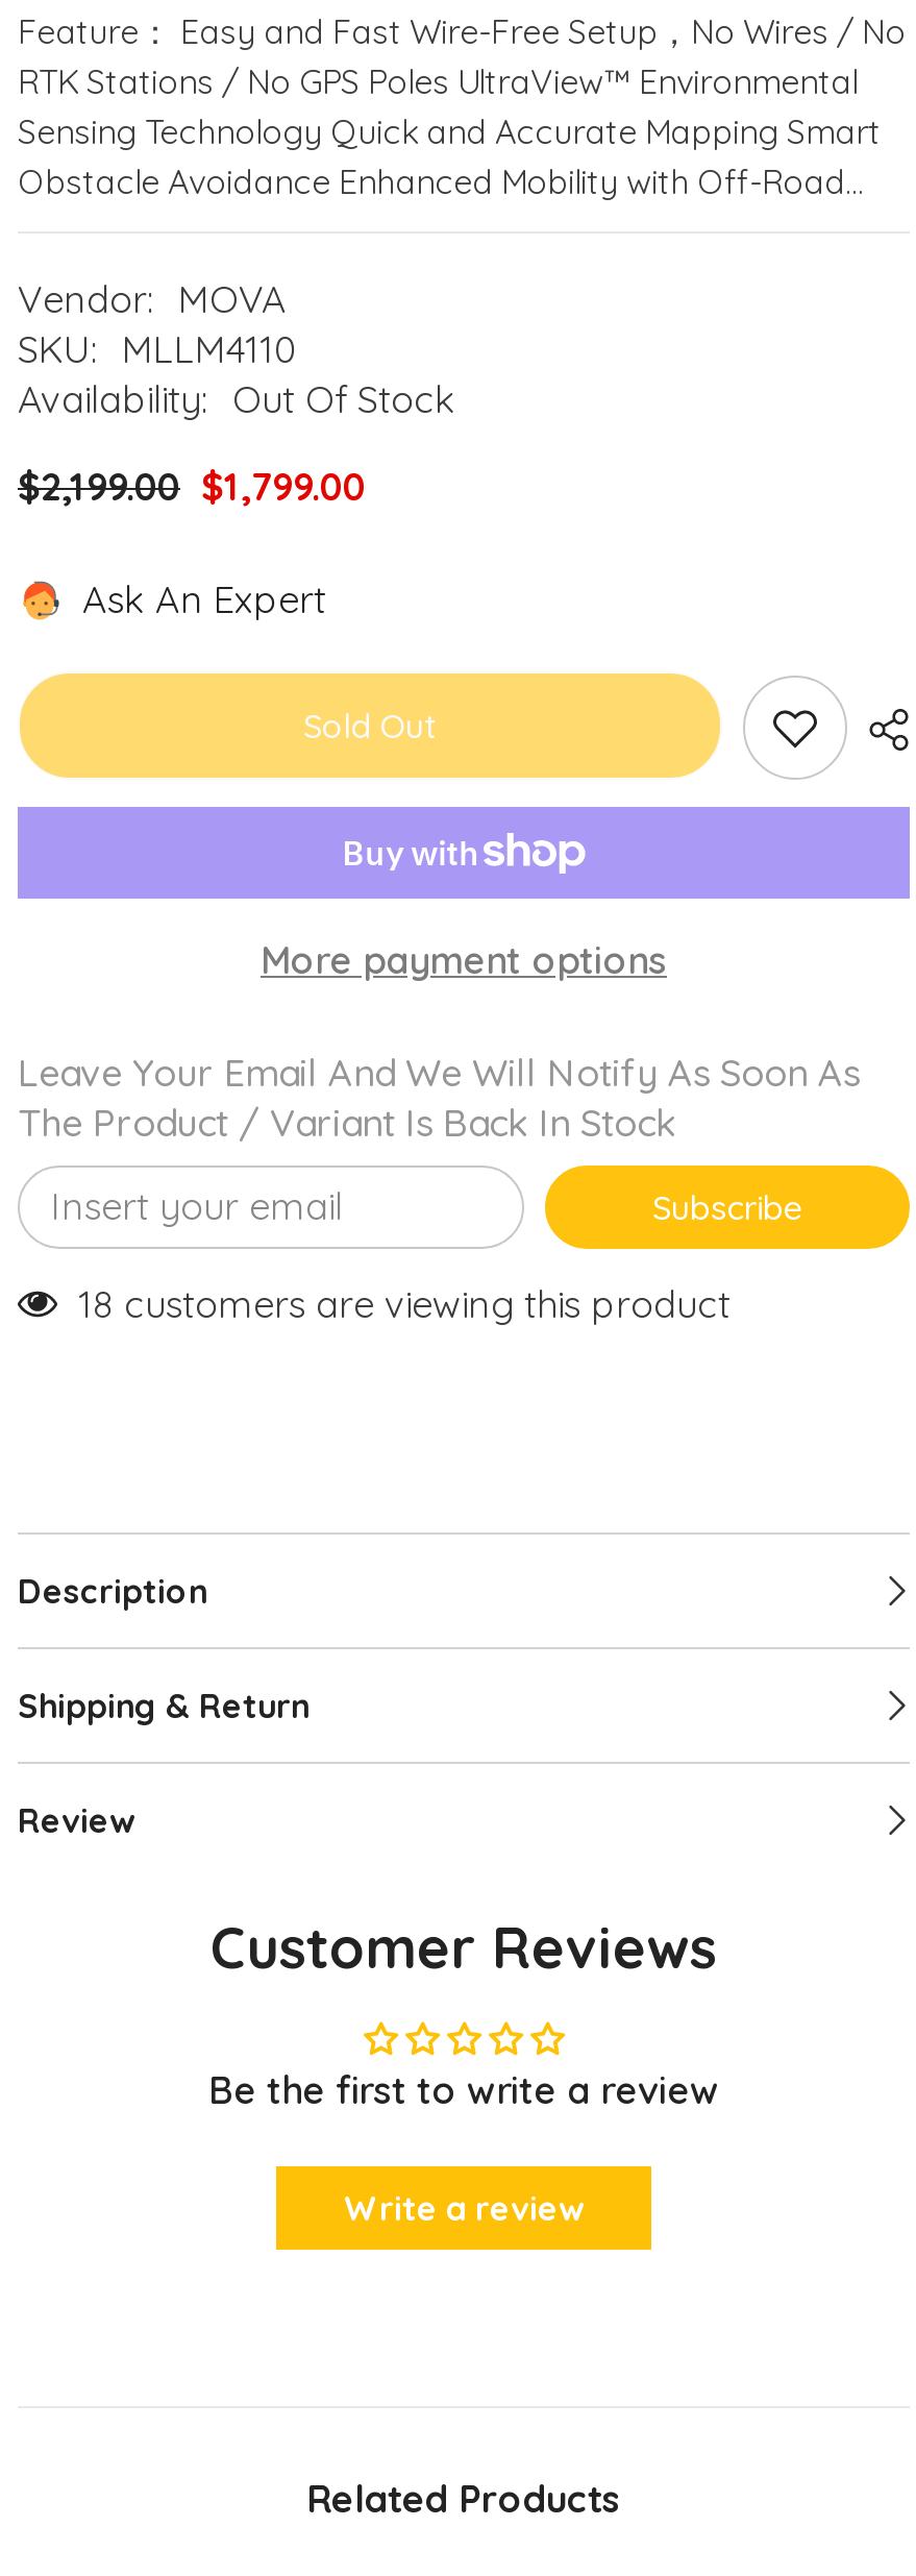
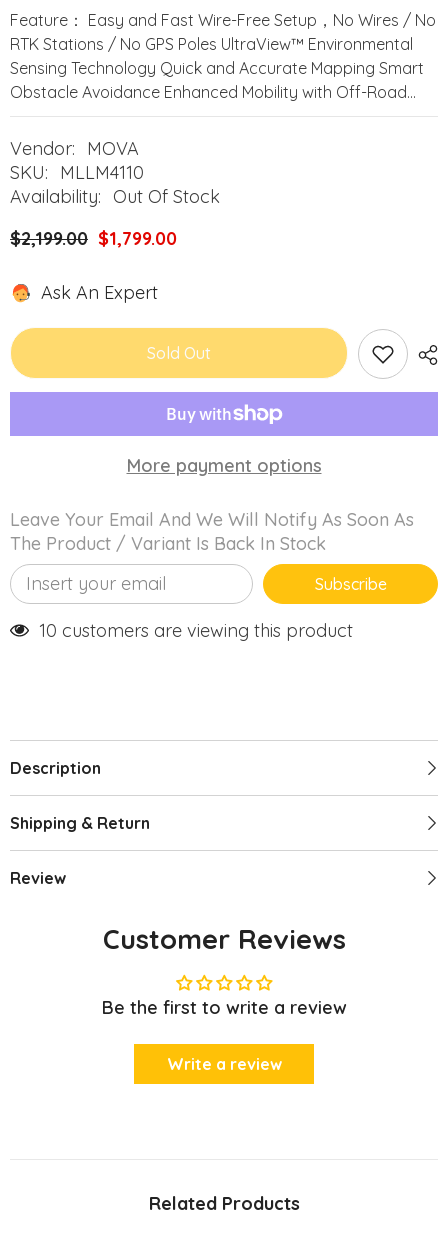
- 18 customers are viewing this product
+ 10 customers are viewing this product
